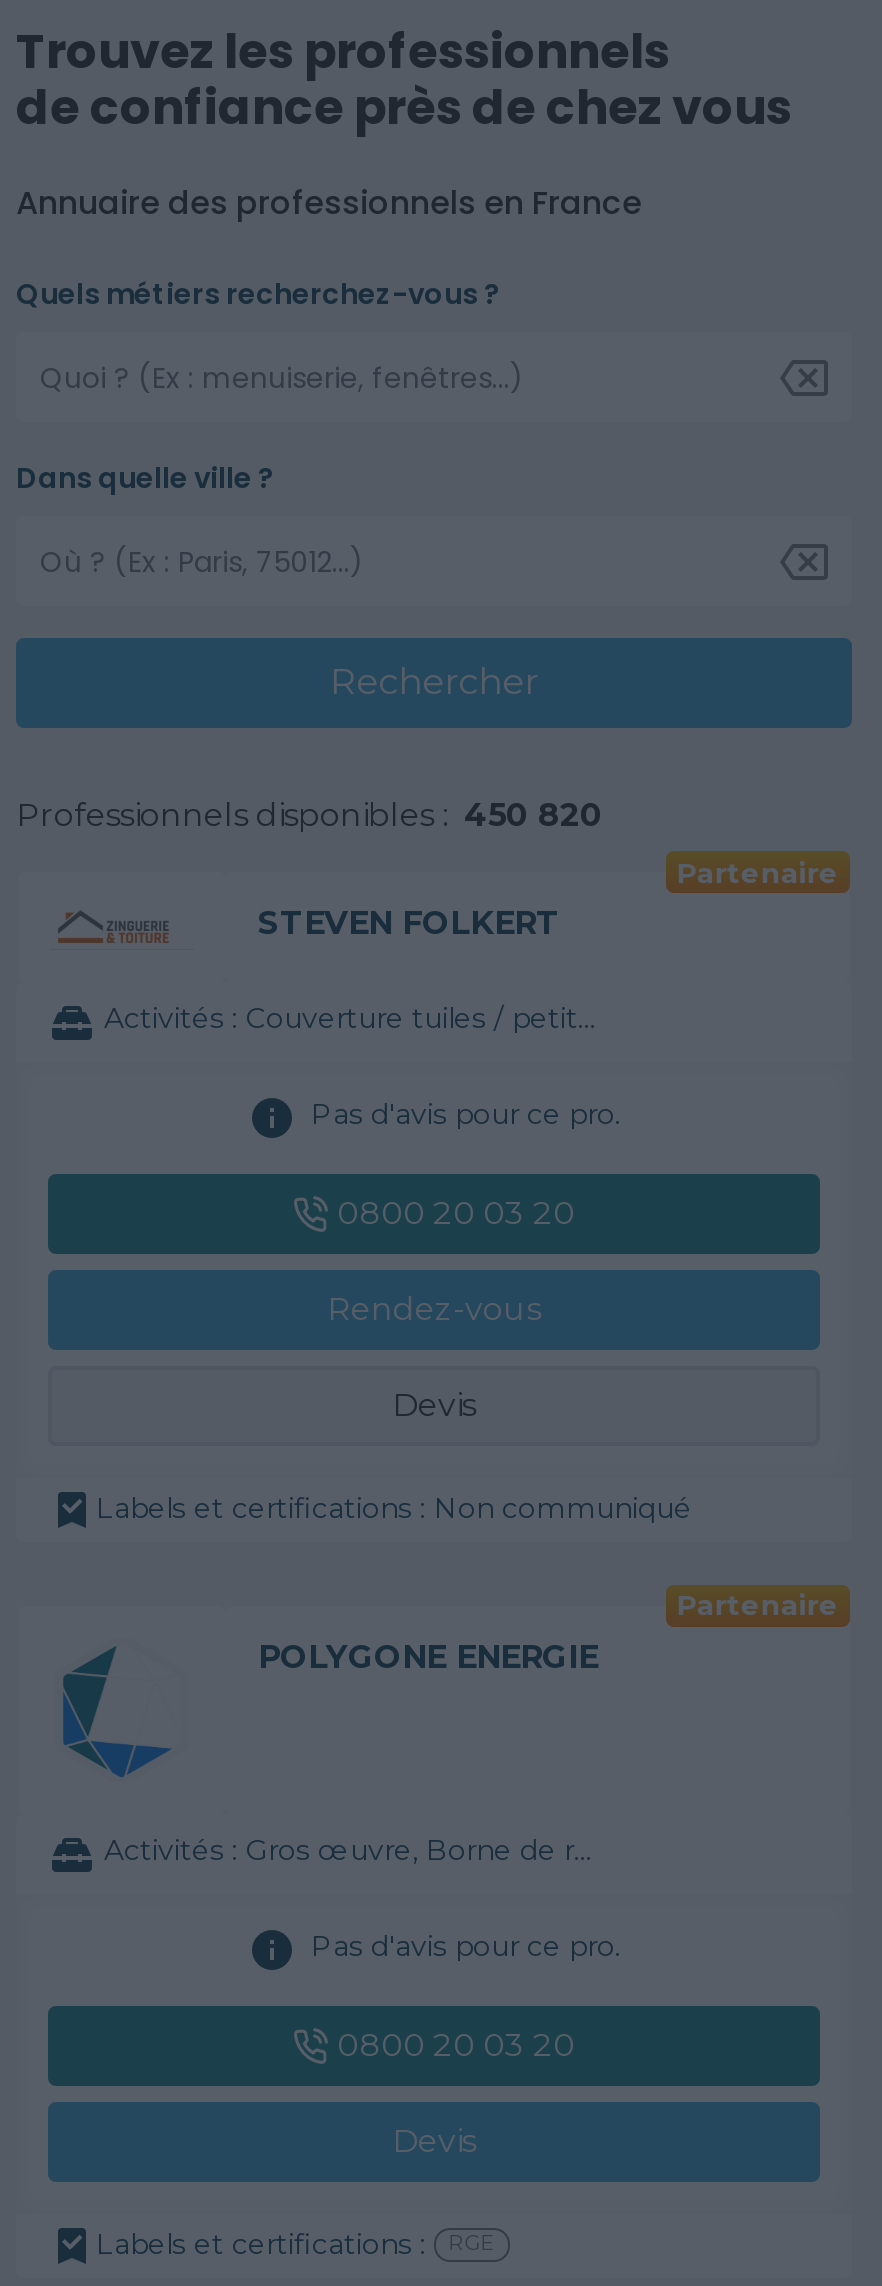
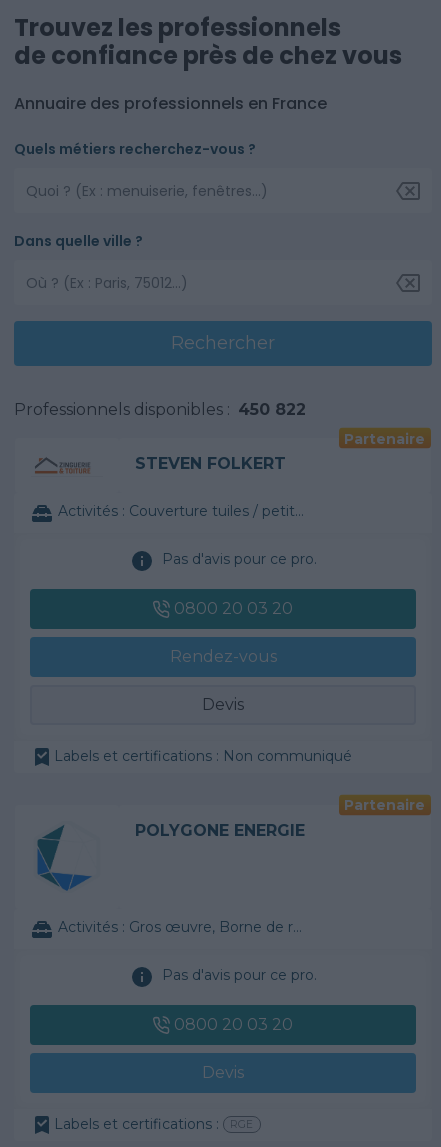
- Professionnels disponibles : 450 820
+ Professionnels disponibles : 450 822
